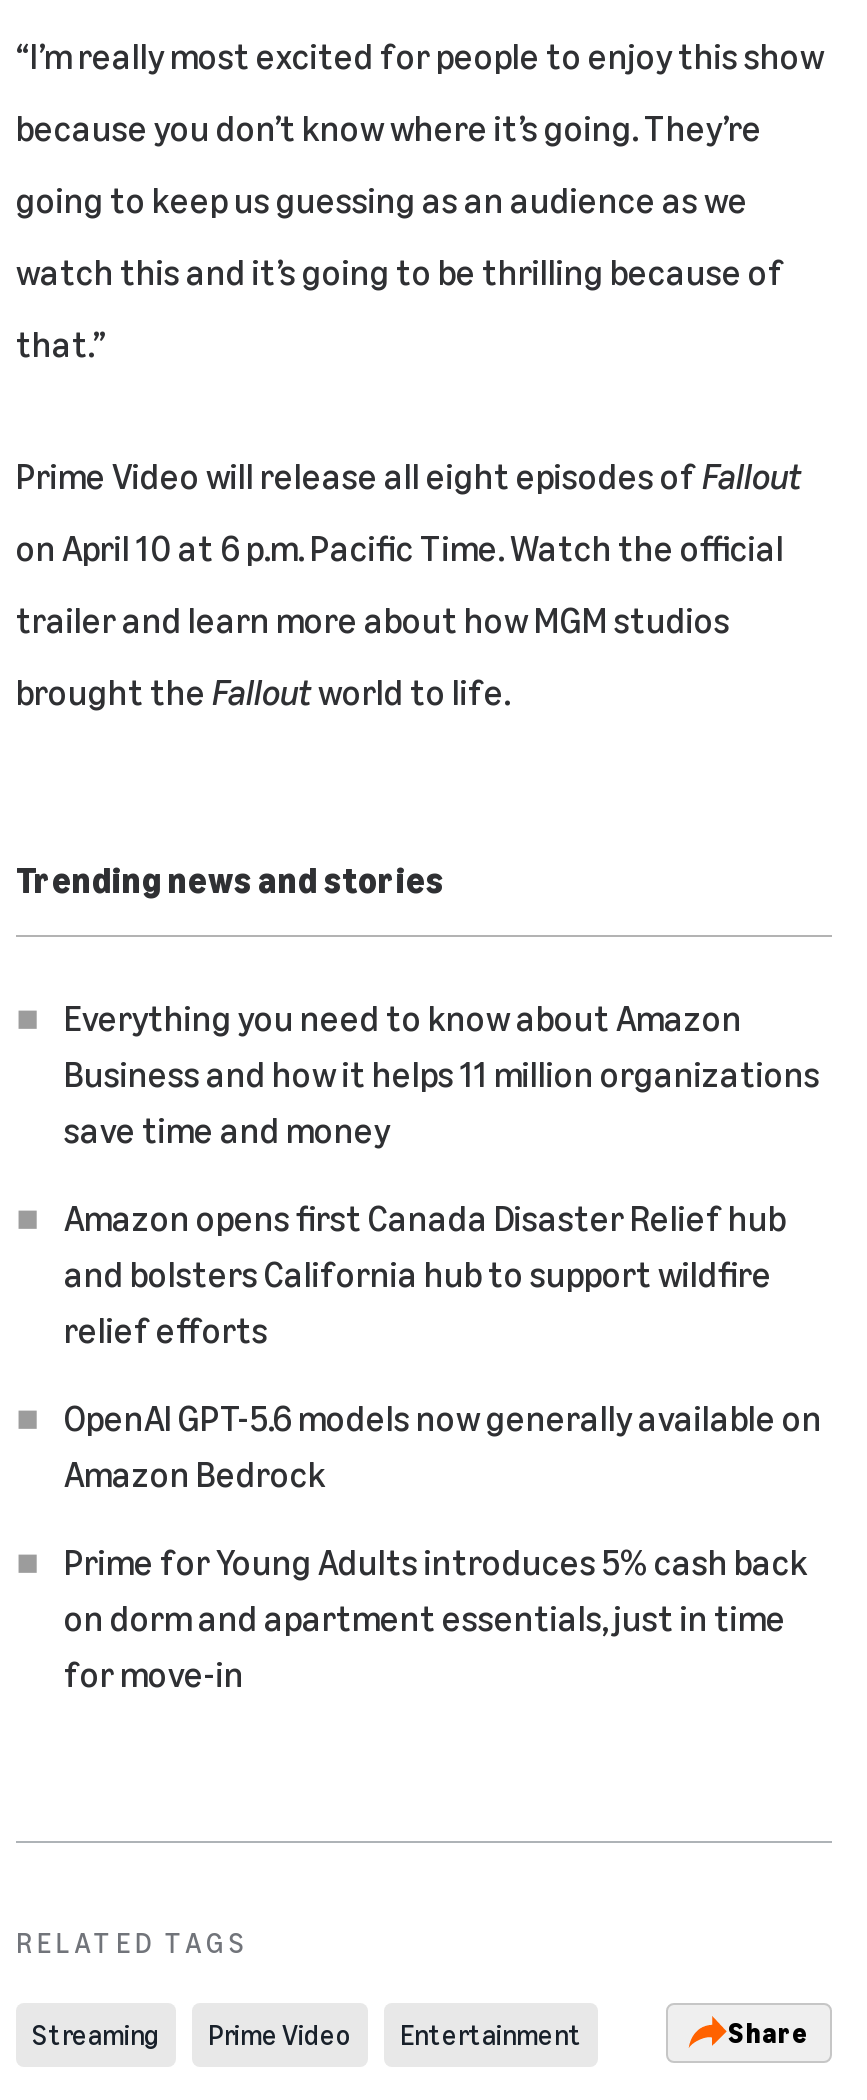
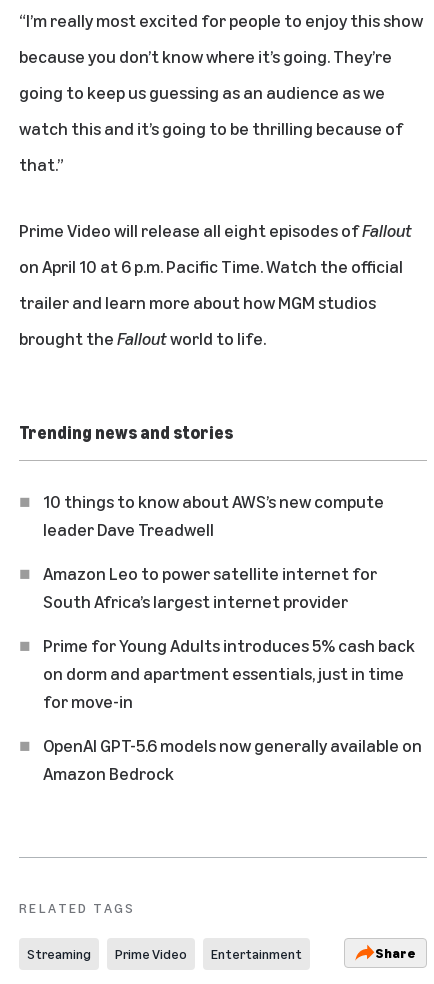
- Everything you need to know about Amazon
- Business and how it helps 11 million organizations
- save time and money
- Amazon opens first Canada Disaster Relief hub
- and bolsters California hub to support wildfire
- relief efforts
+ 10 things to know about AWS’s new compute
+ leader Dave Treadwell
+ Amazon Leo to power satellite internet for
+ South Africa’s largest internet provider

moved down: OpenAI GPT-5.6 models now generally available on | Amazon Bedrock

moved up: Prime for Young Adults introduces 5% cash back | on dorm and apartment essentials, just in time | for move-in
